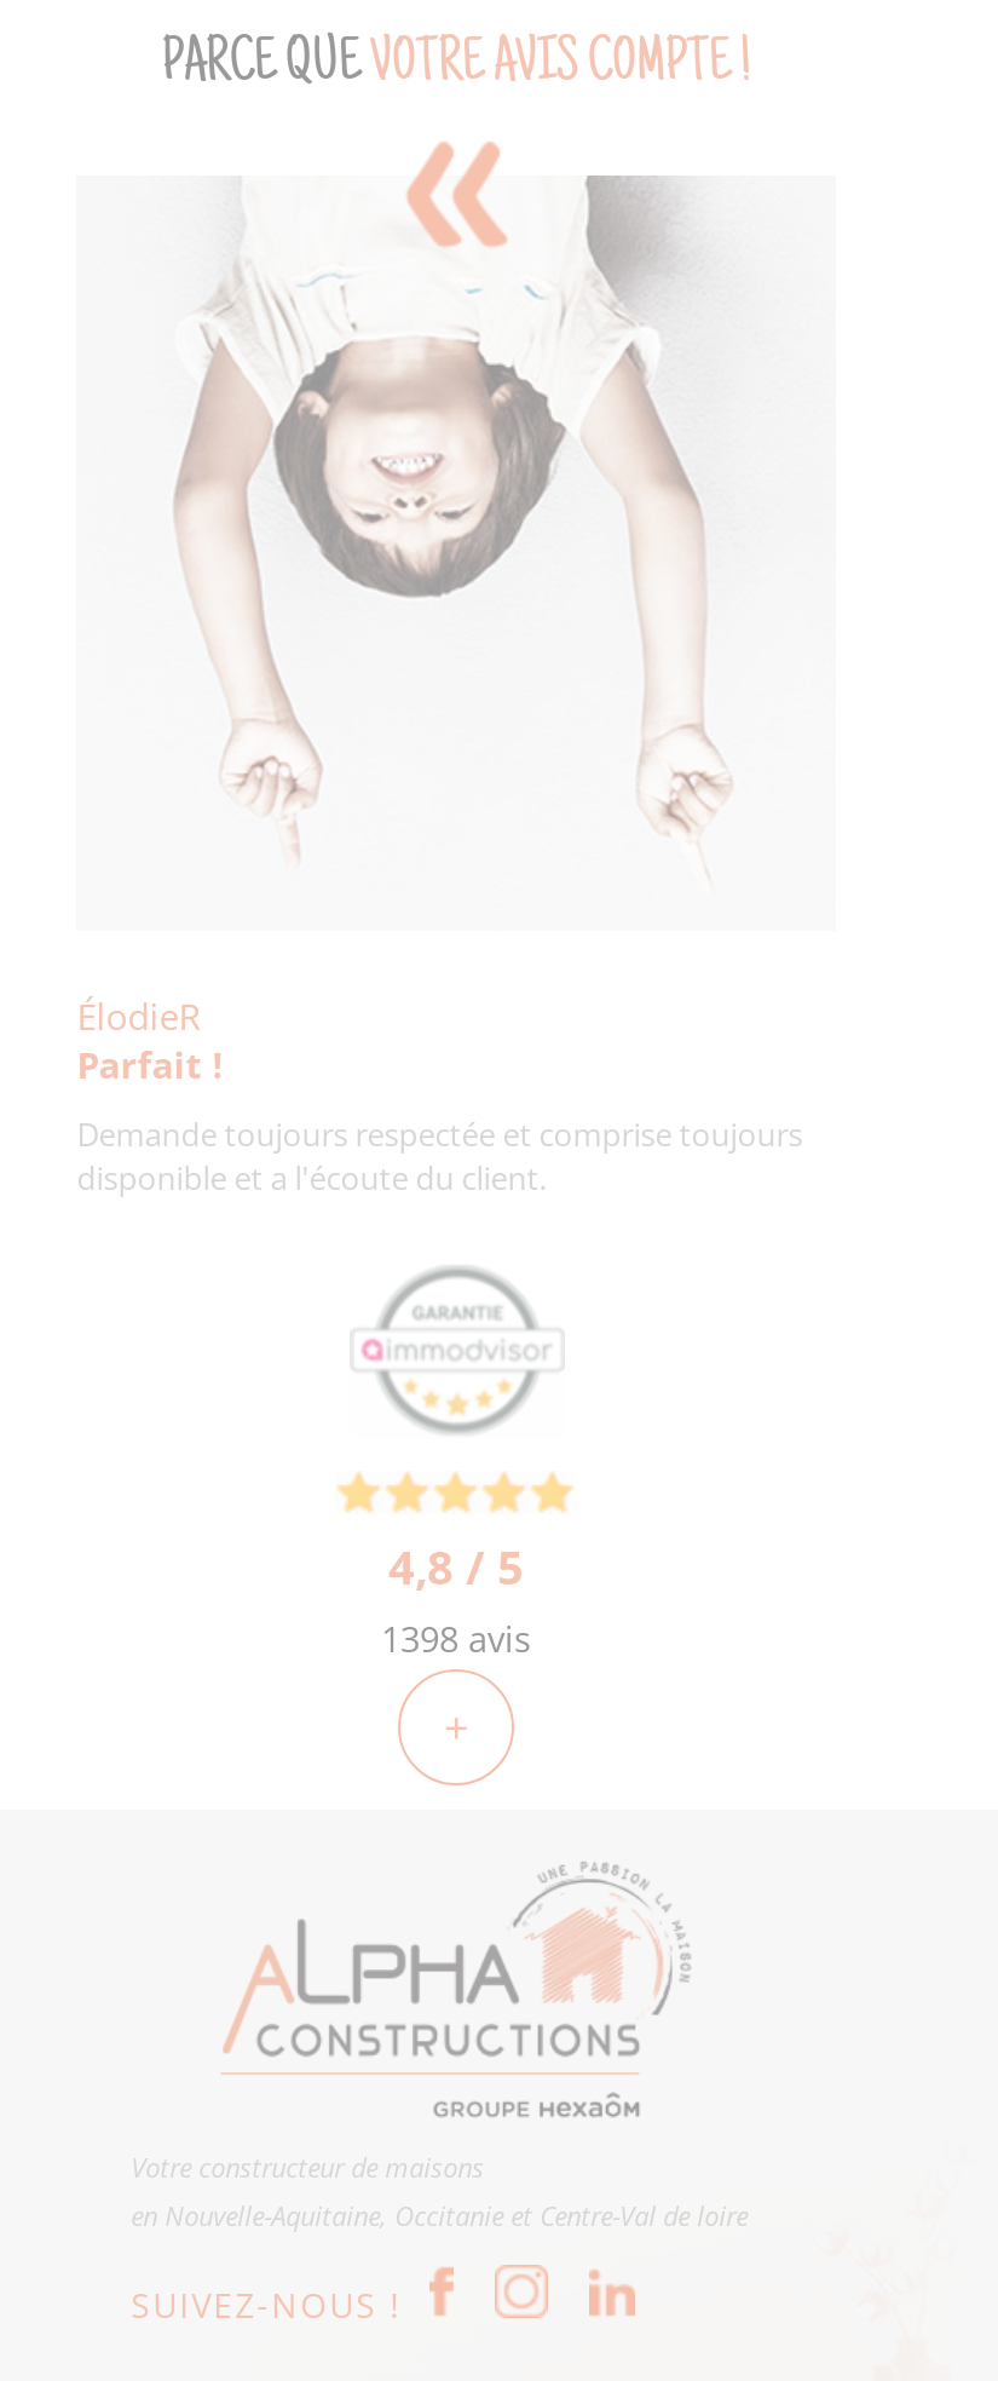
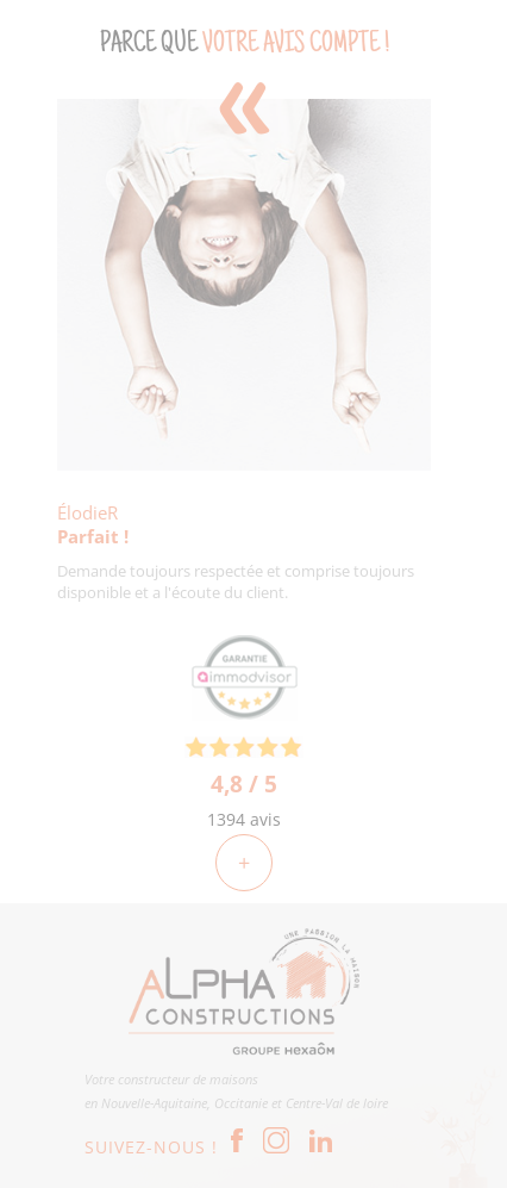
- 1398 avis
+ 1394 avis
